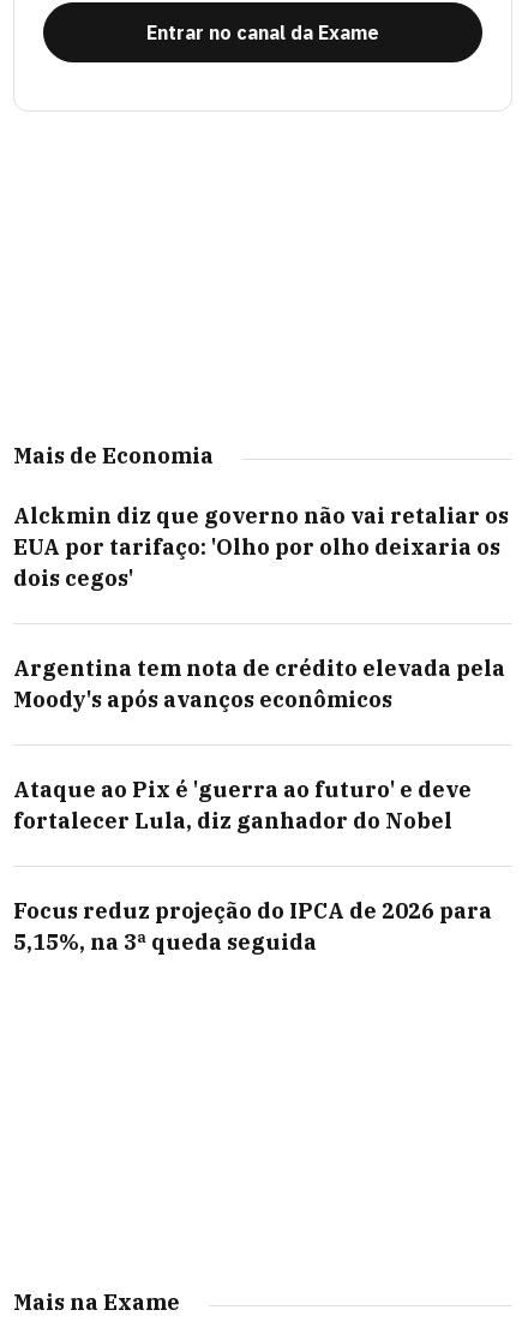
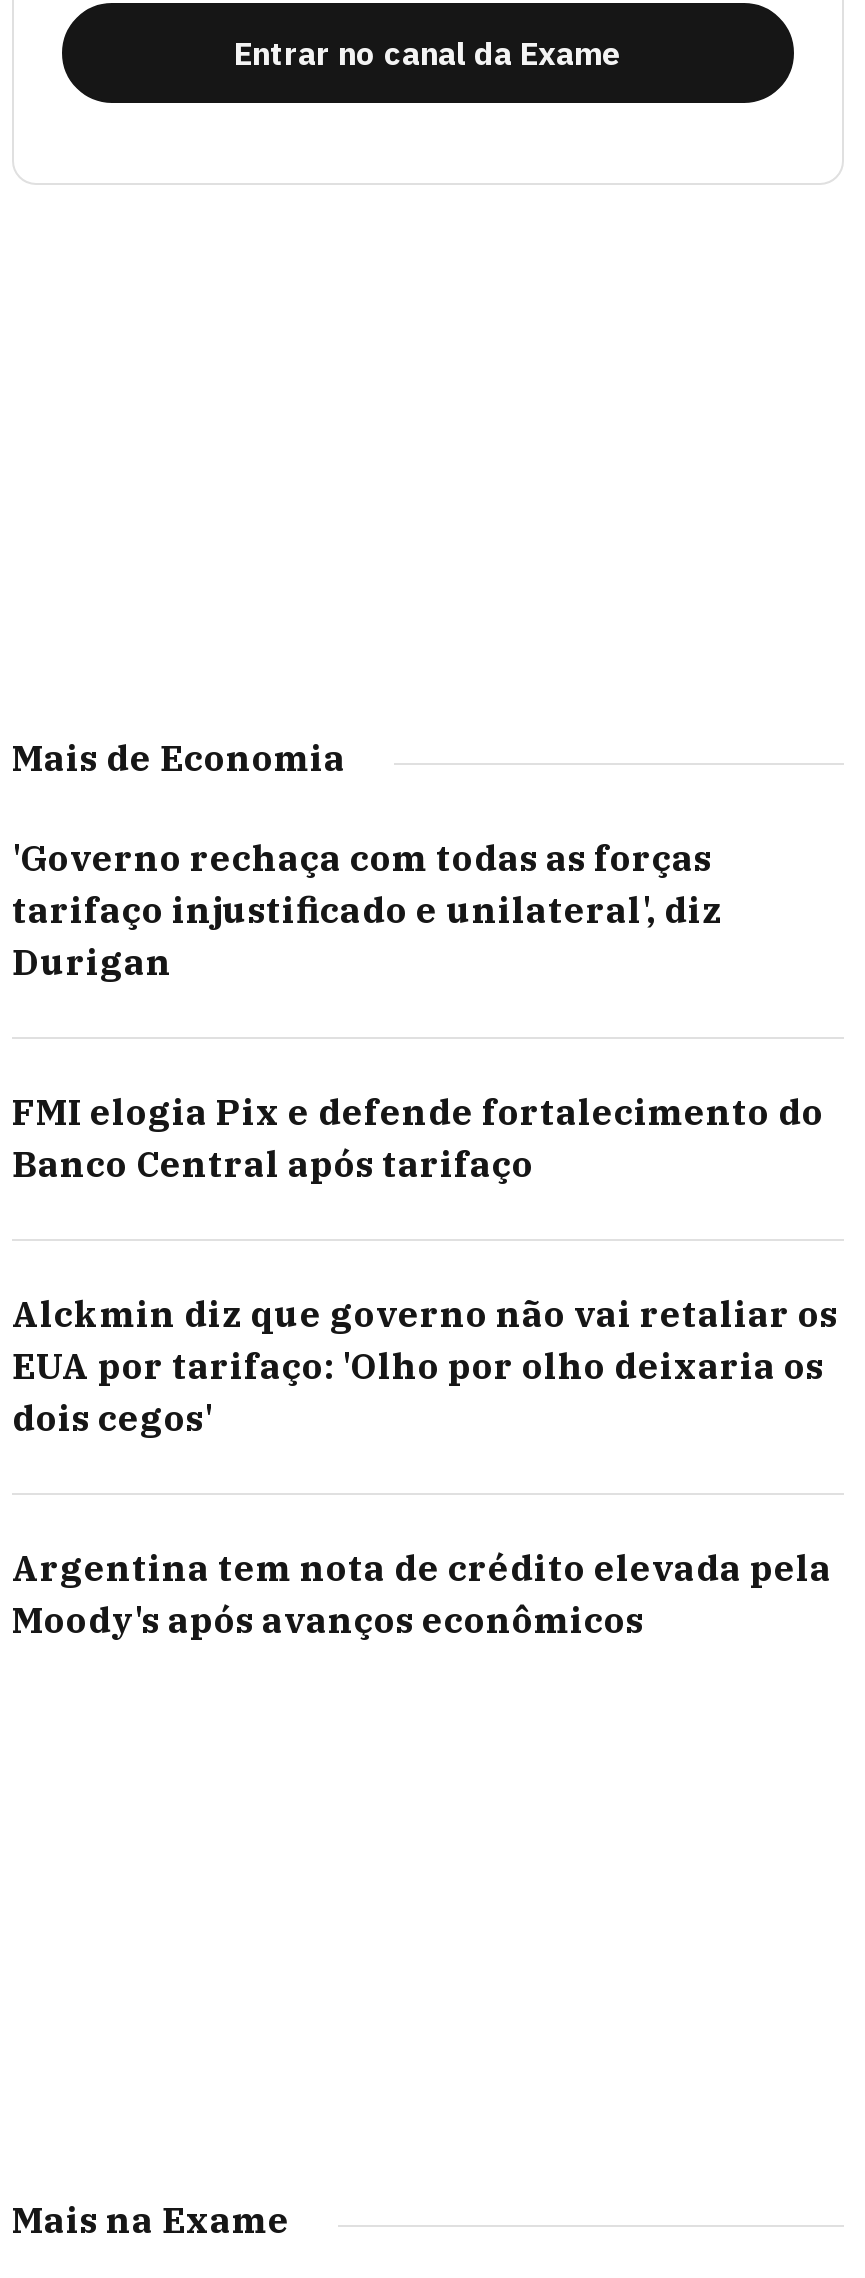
+ 'Governo rechaça com todas as forças
+ tarifaço injustificado e unilateral', diz
+ Durigan
+ FMI elogia Pix e defende fortalecimento do
+ Banco Central após tarifaço

moved down: Alckmin diz que governo não vai retaliar os | EUA por tarifaço: 'Olho por olho deixaria os | dois cegos' | Argentina tem nota de crédito elevada pela | Moody's após avanços econômicos

- Ataque ao Pix é 'guerra ao futuro' e deve
- fortalecer Lula, diz ganhador do Nobel
- Focus reduz projeção do IPCA de 2026 para
- 5,15%, na 3ª queda seguida
